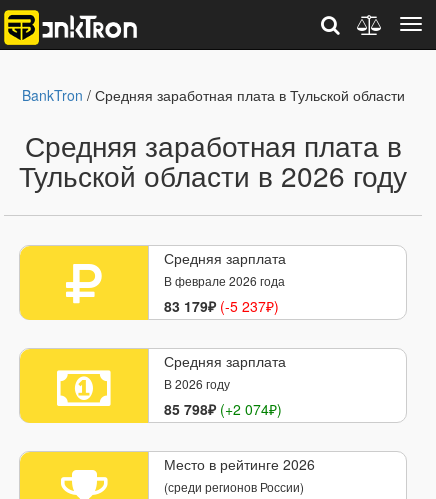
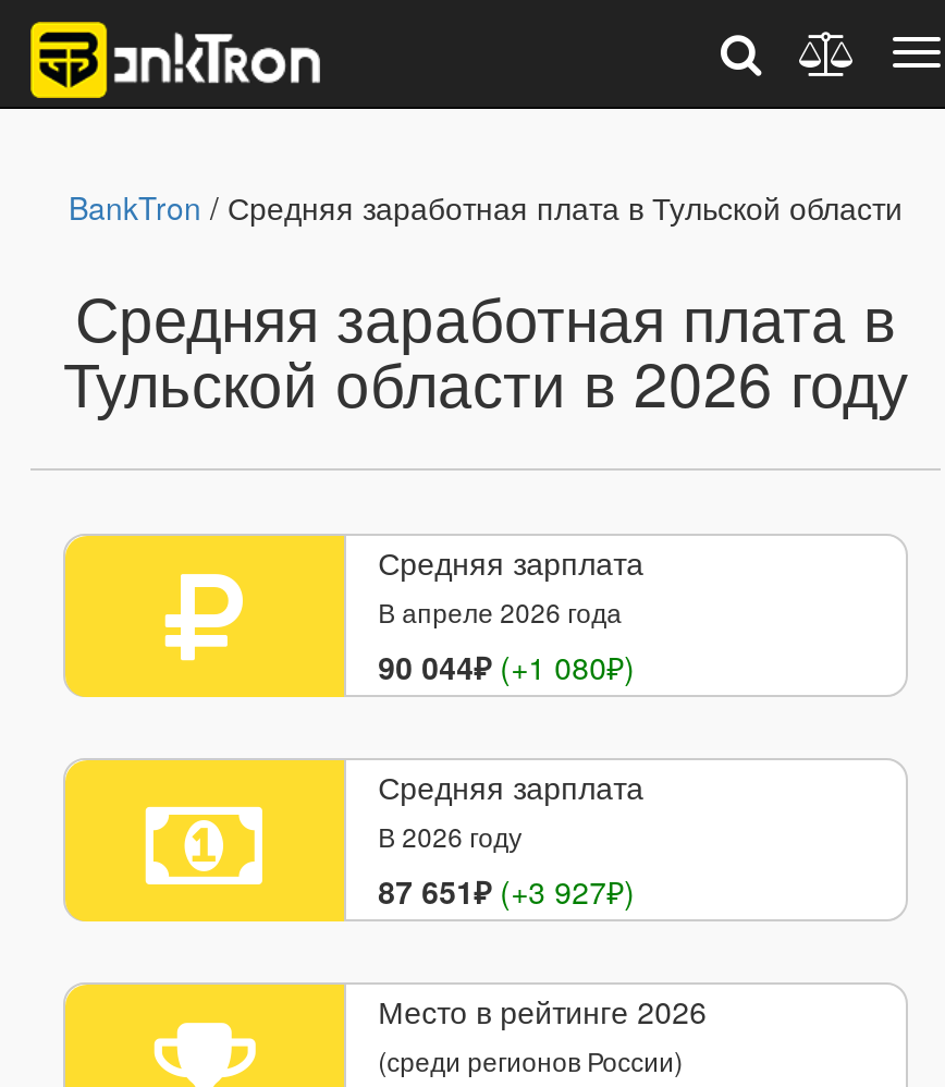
- В феврале 2026 года
+ В апреле 2026 года

- 83 179₽ (-5 237₽)
+ 90 044₽ (+1 080₽)

- 85 798₽ (+2 074₽)
+ 87 651₽ (+3 927₽)
